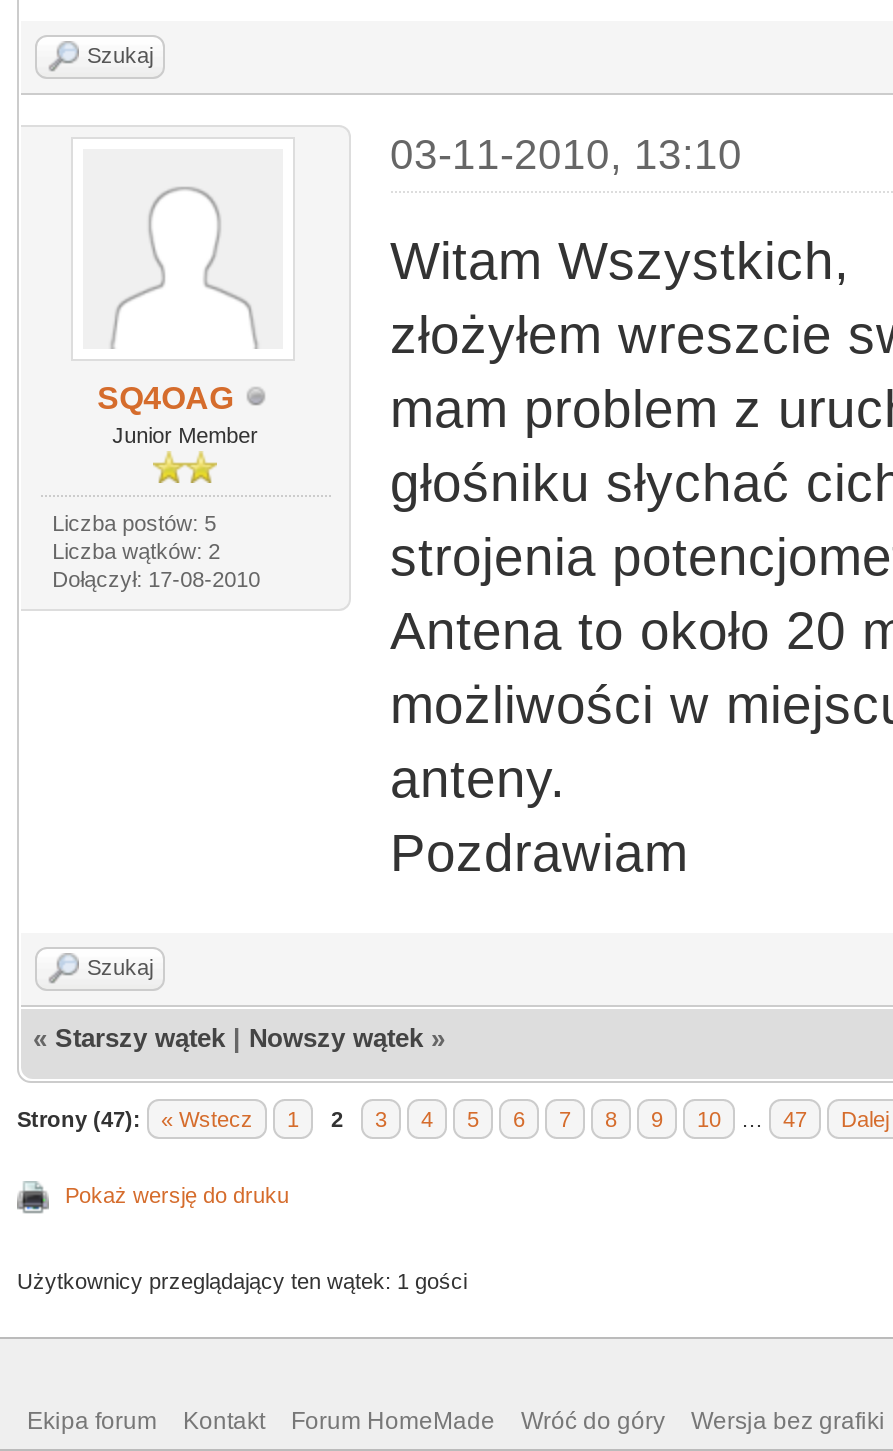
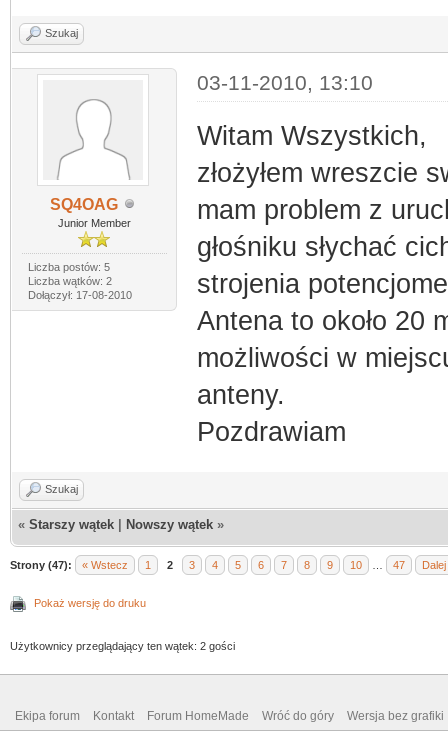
- Użytkownicy przeglądający ten wątek: 1 gości
+ Użytkownicy przeglądający ten wątek: 2 gości
